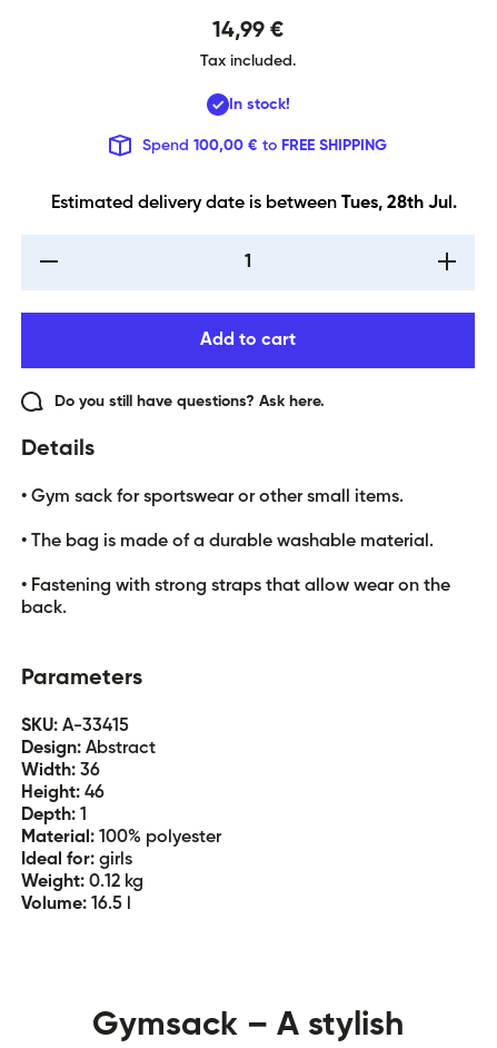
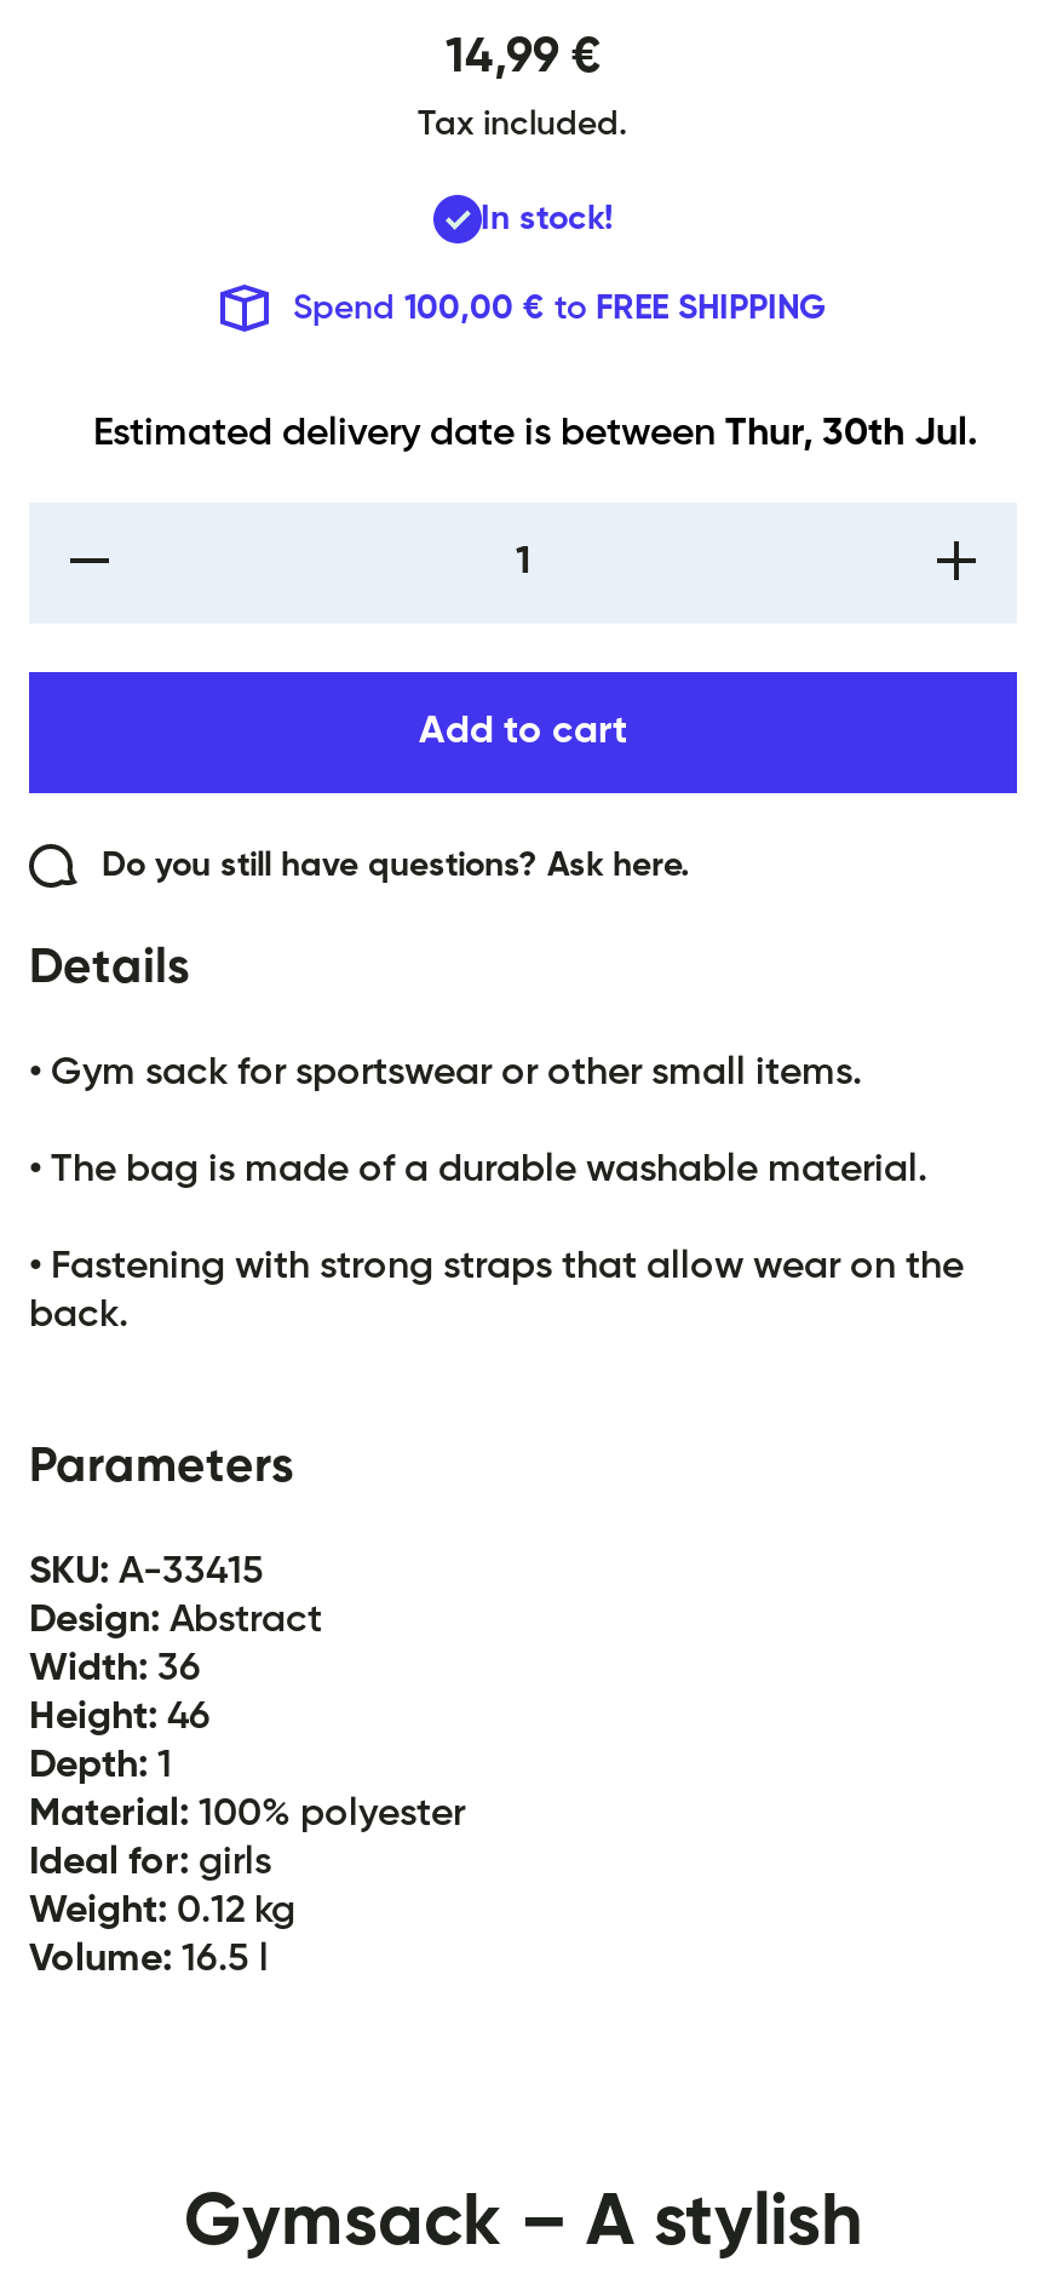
- Estimated delivery date is between Tues, 28th Jul.
+ Estimated delivery date is between Thur, 30th Jul.
